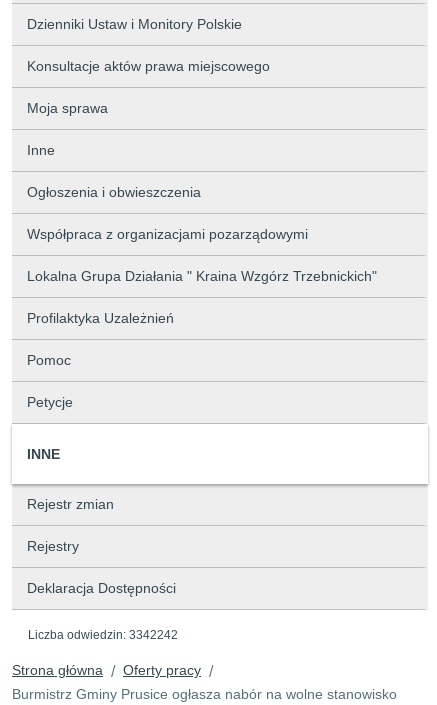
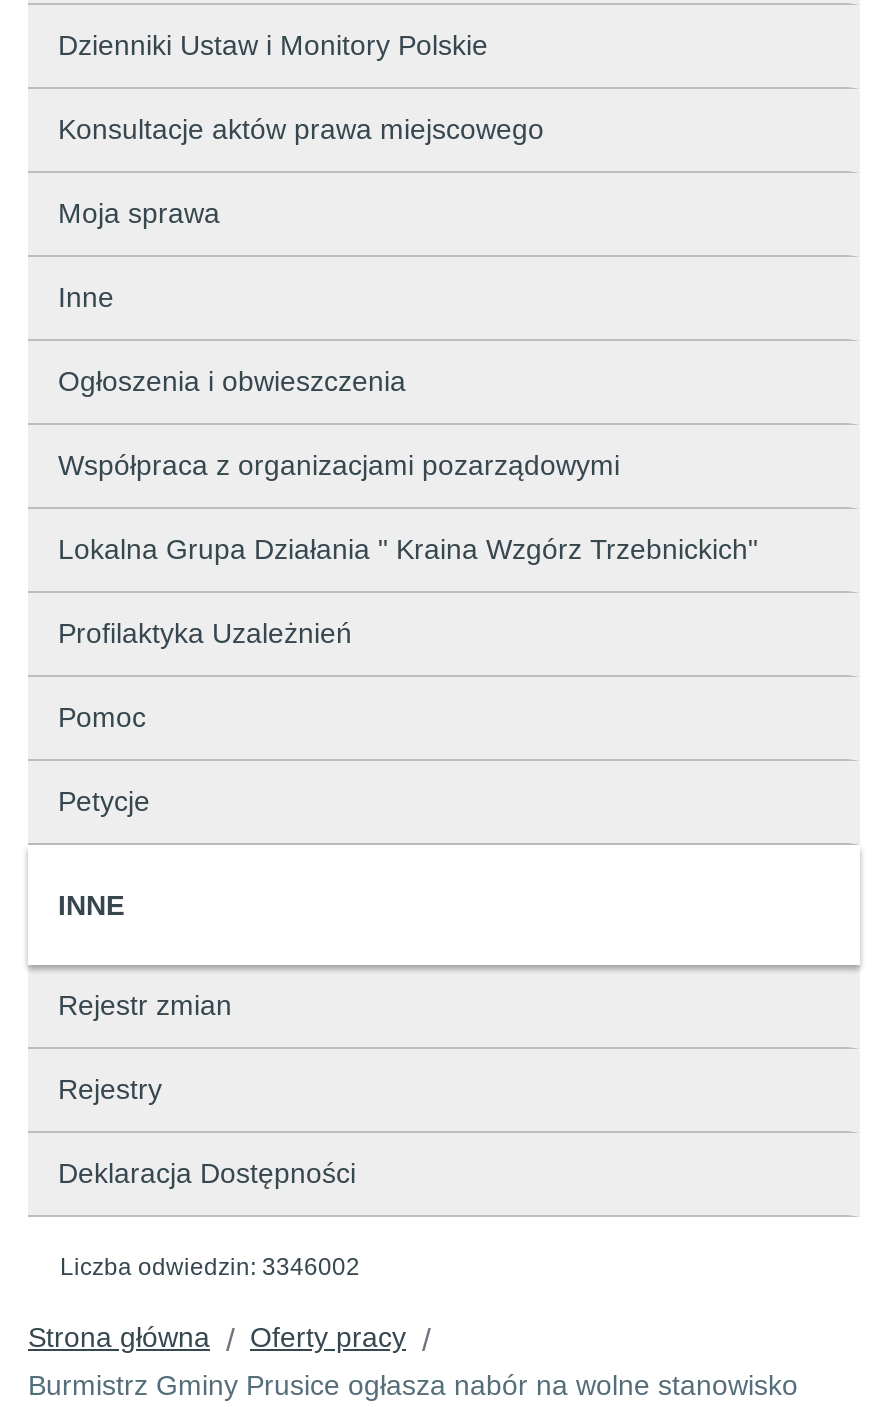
- Liczba odwiedzin: 3342242
+ Liczba odwiedzin: 3346002
